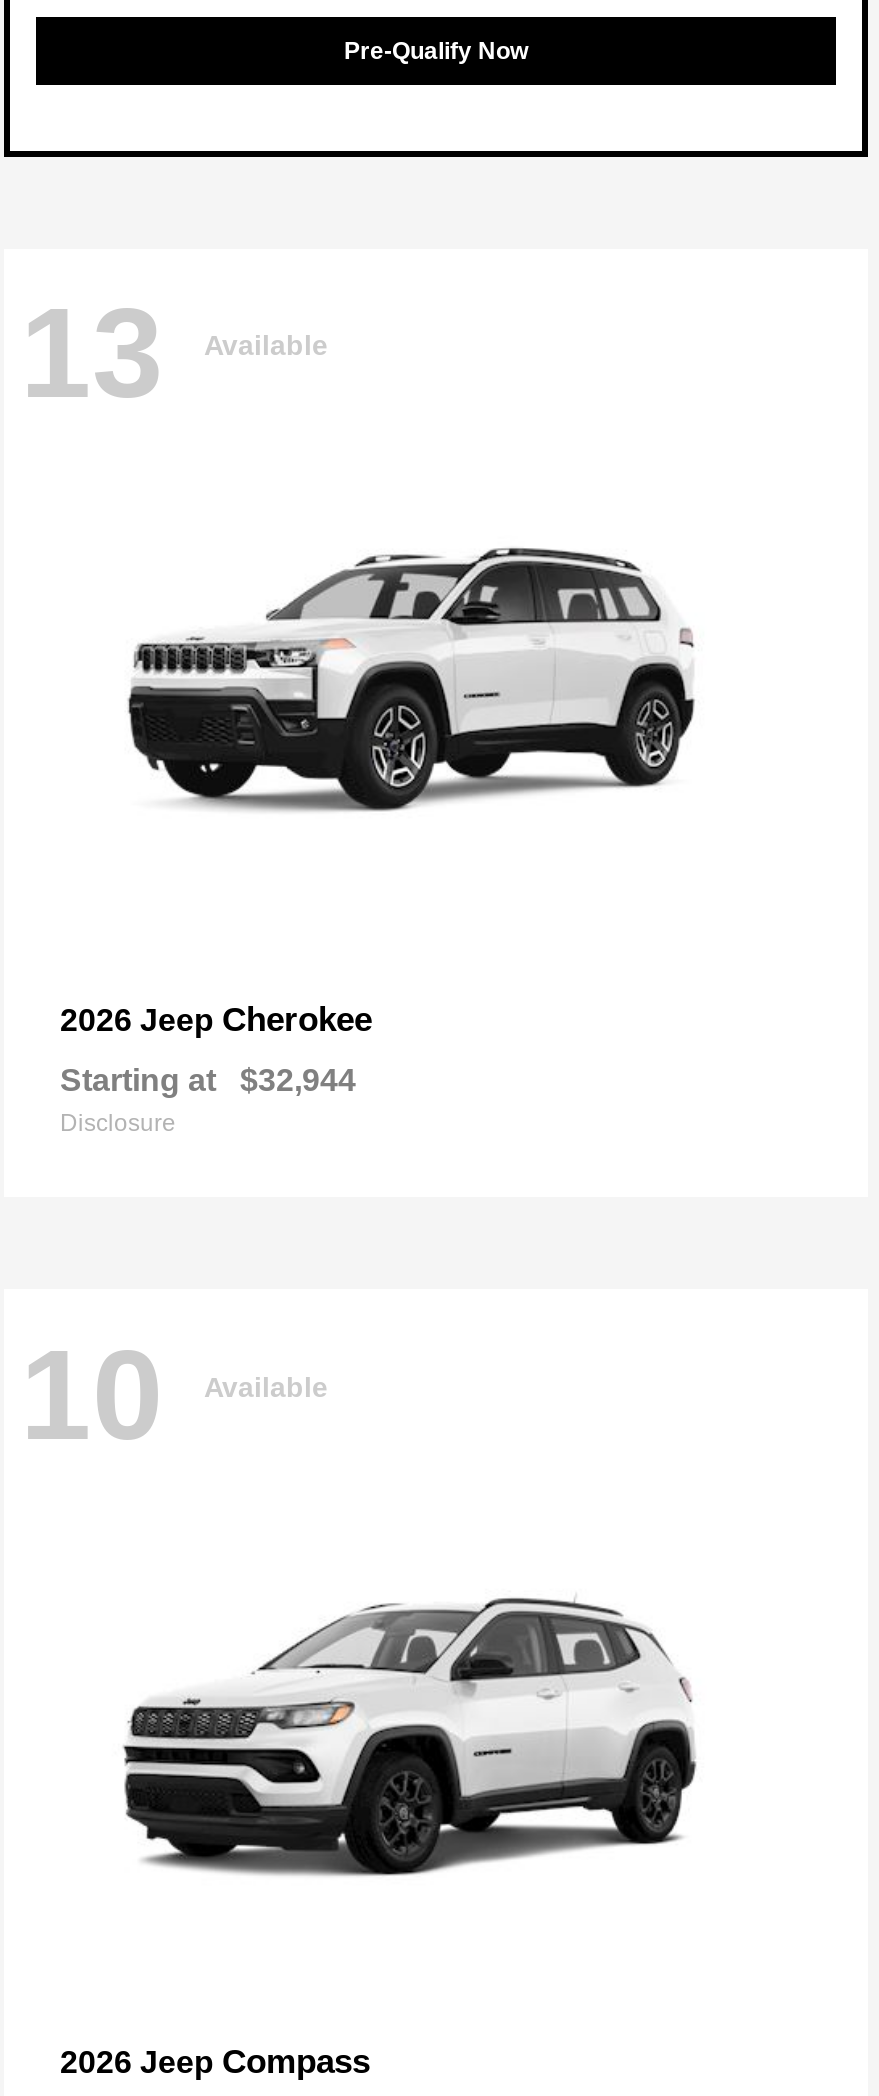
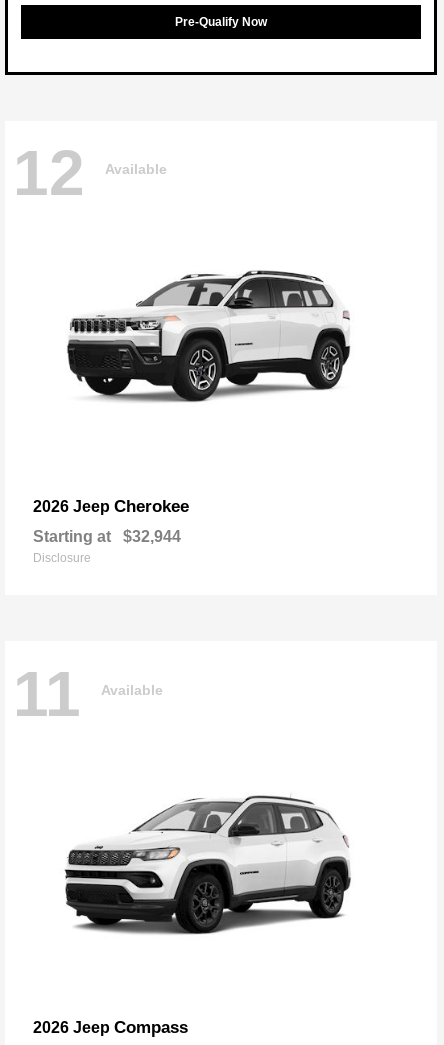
- 13 Available
+ 12 Available

- 10 Available
+ 11 Available
